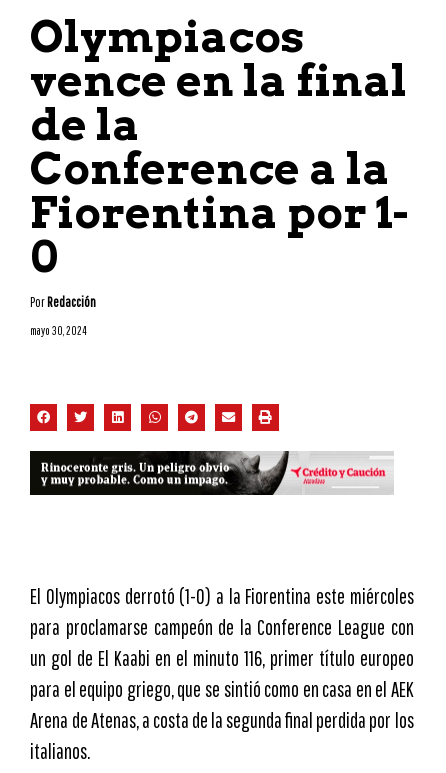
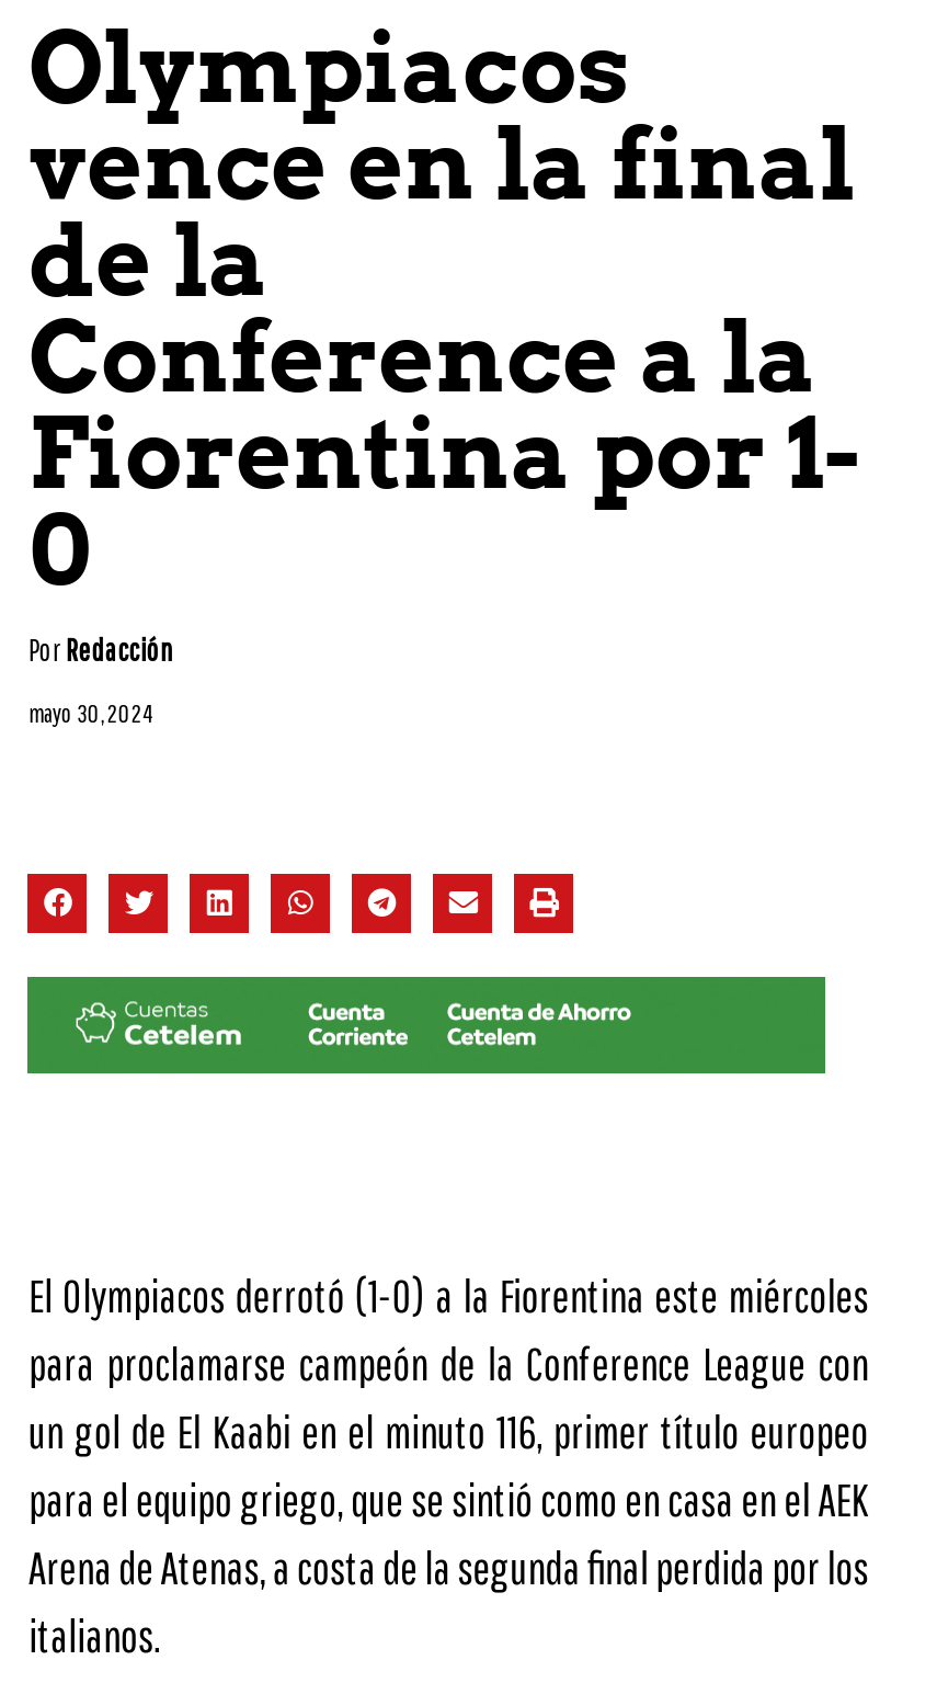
- [image]
+ [image]
